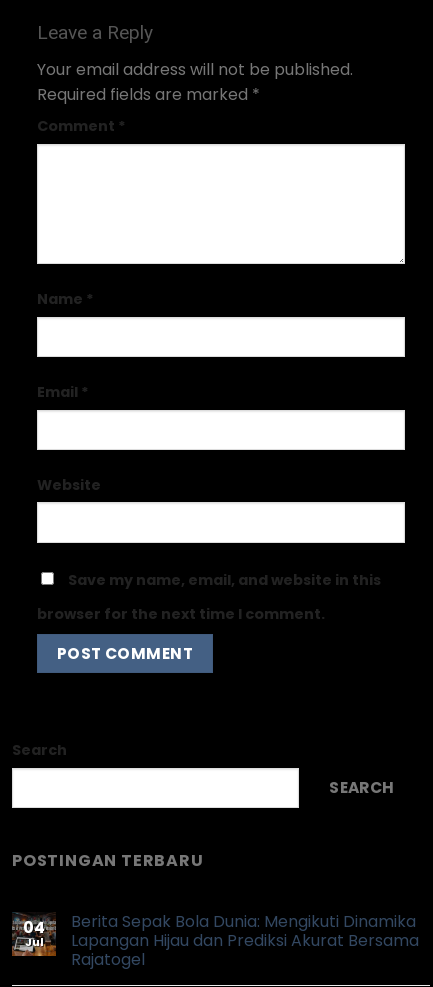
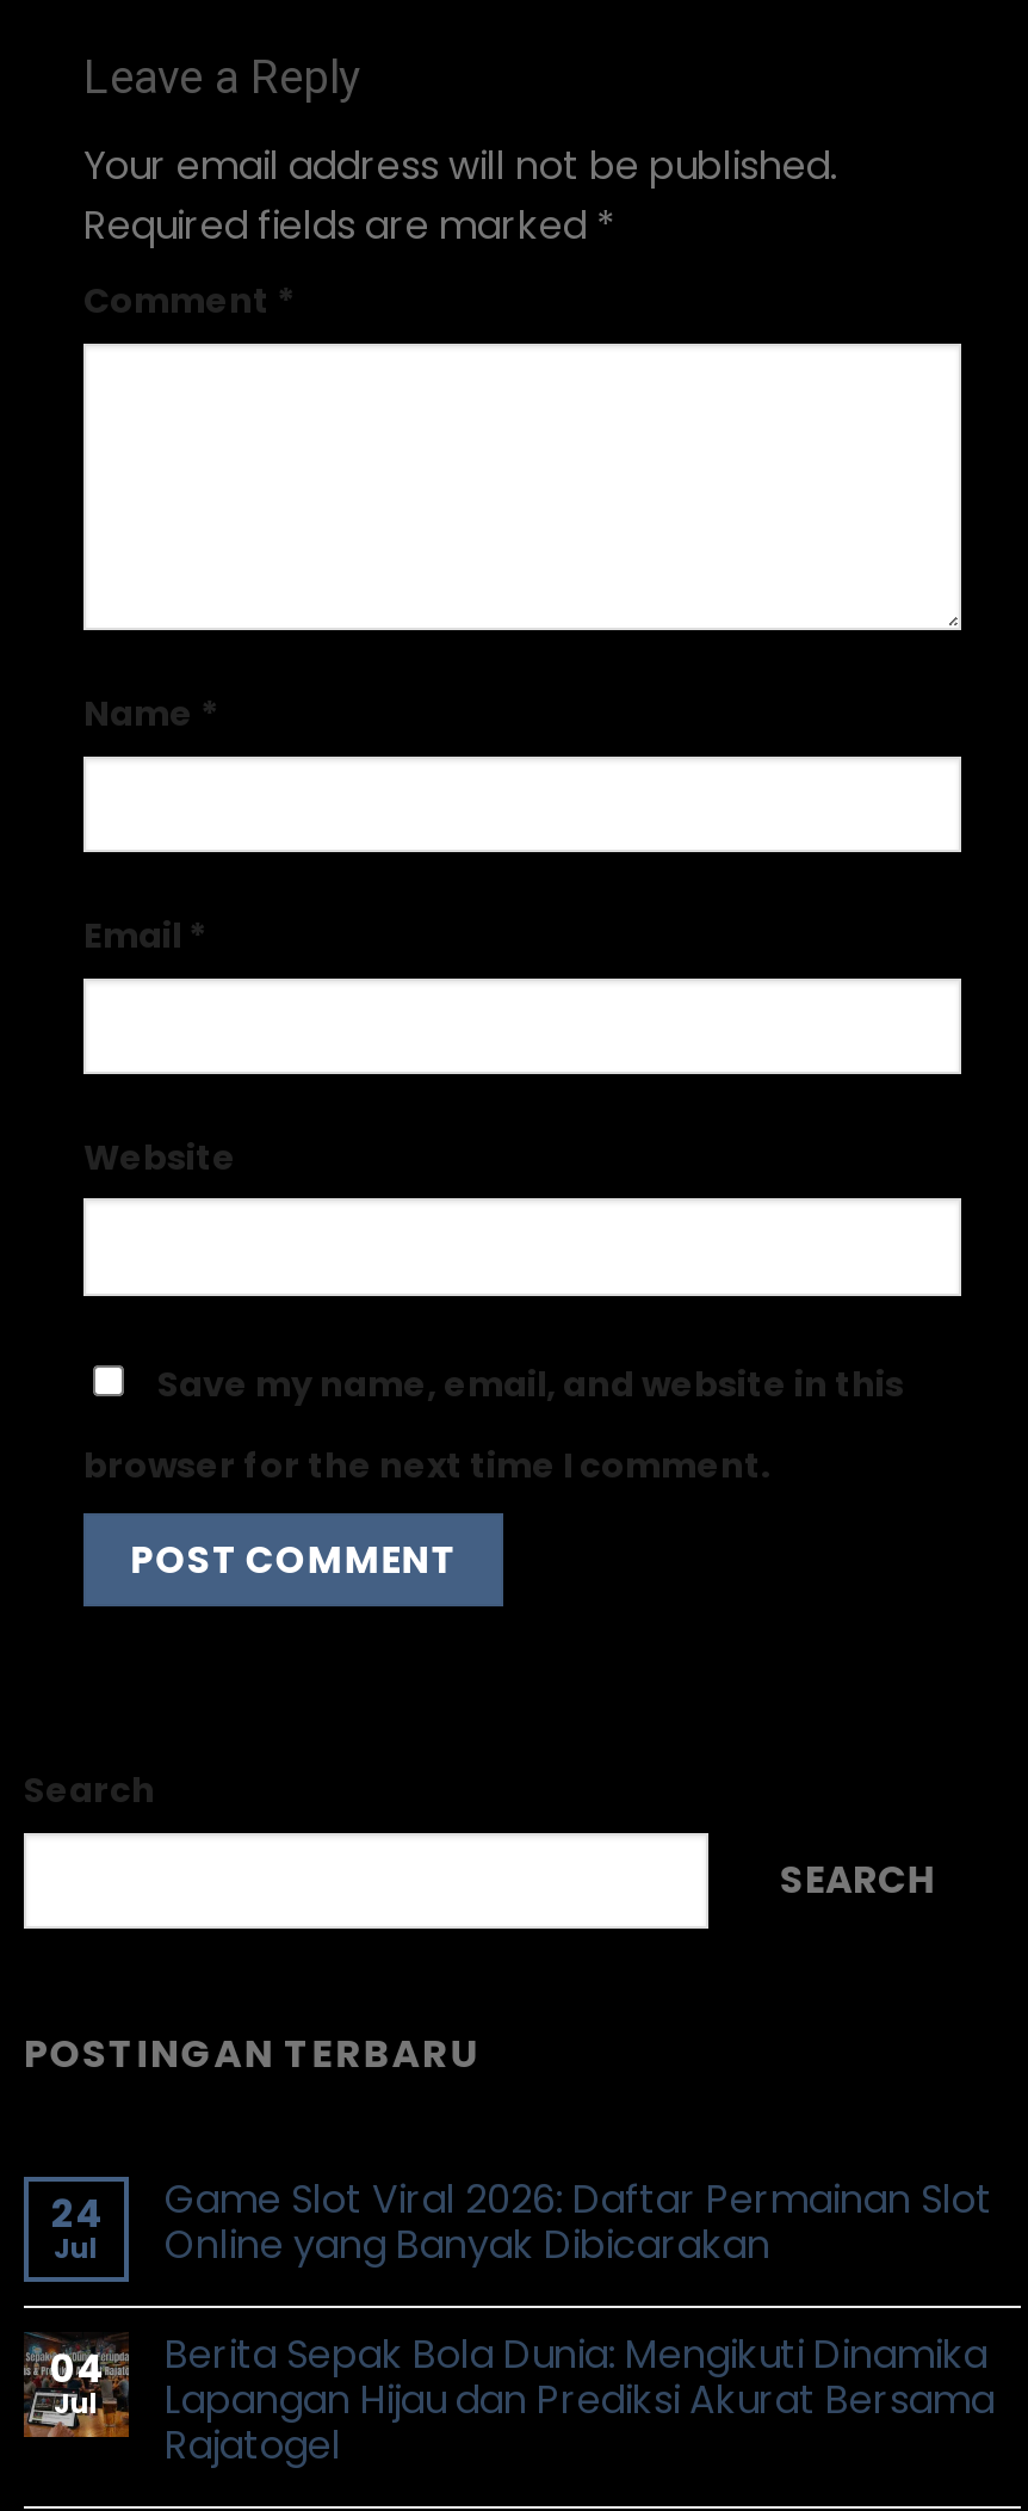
+ 24
+ Jul

+ Game Slot Viral 2026: Daftar Permainan Slot
+ Online yang Banyak Dibicarakan
